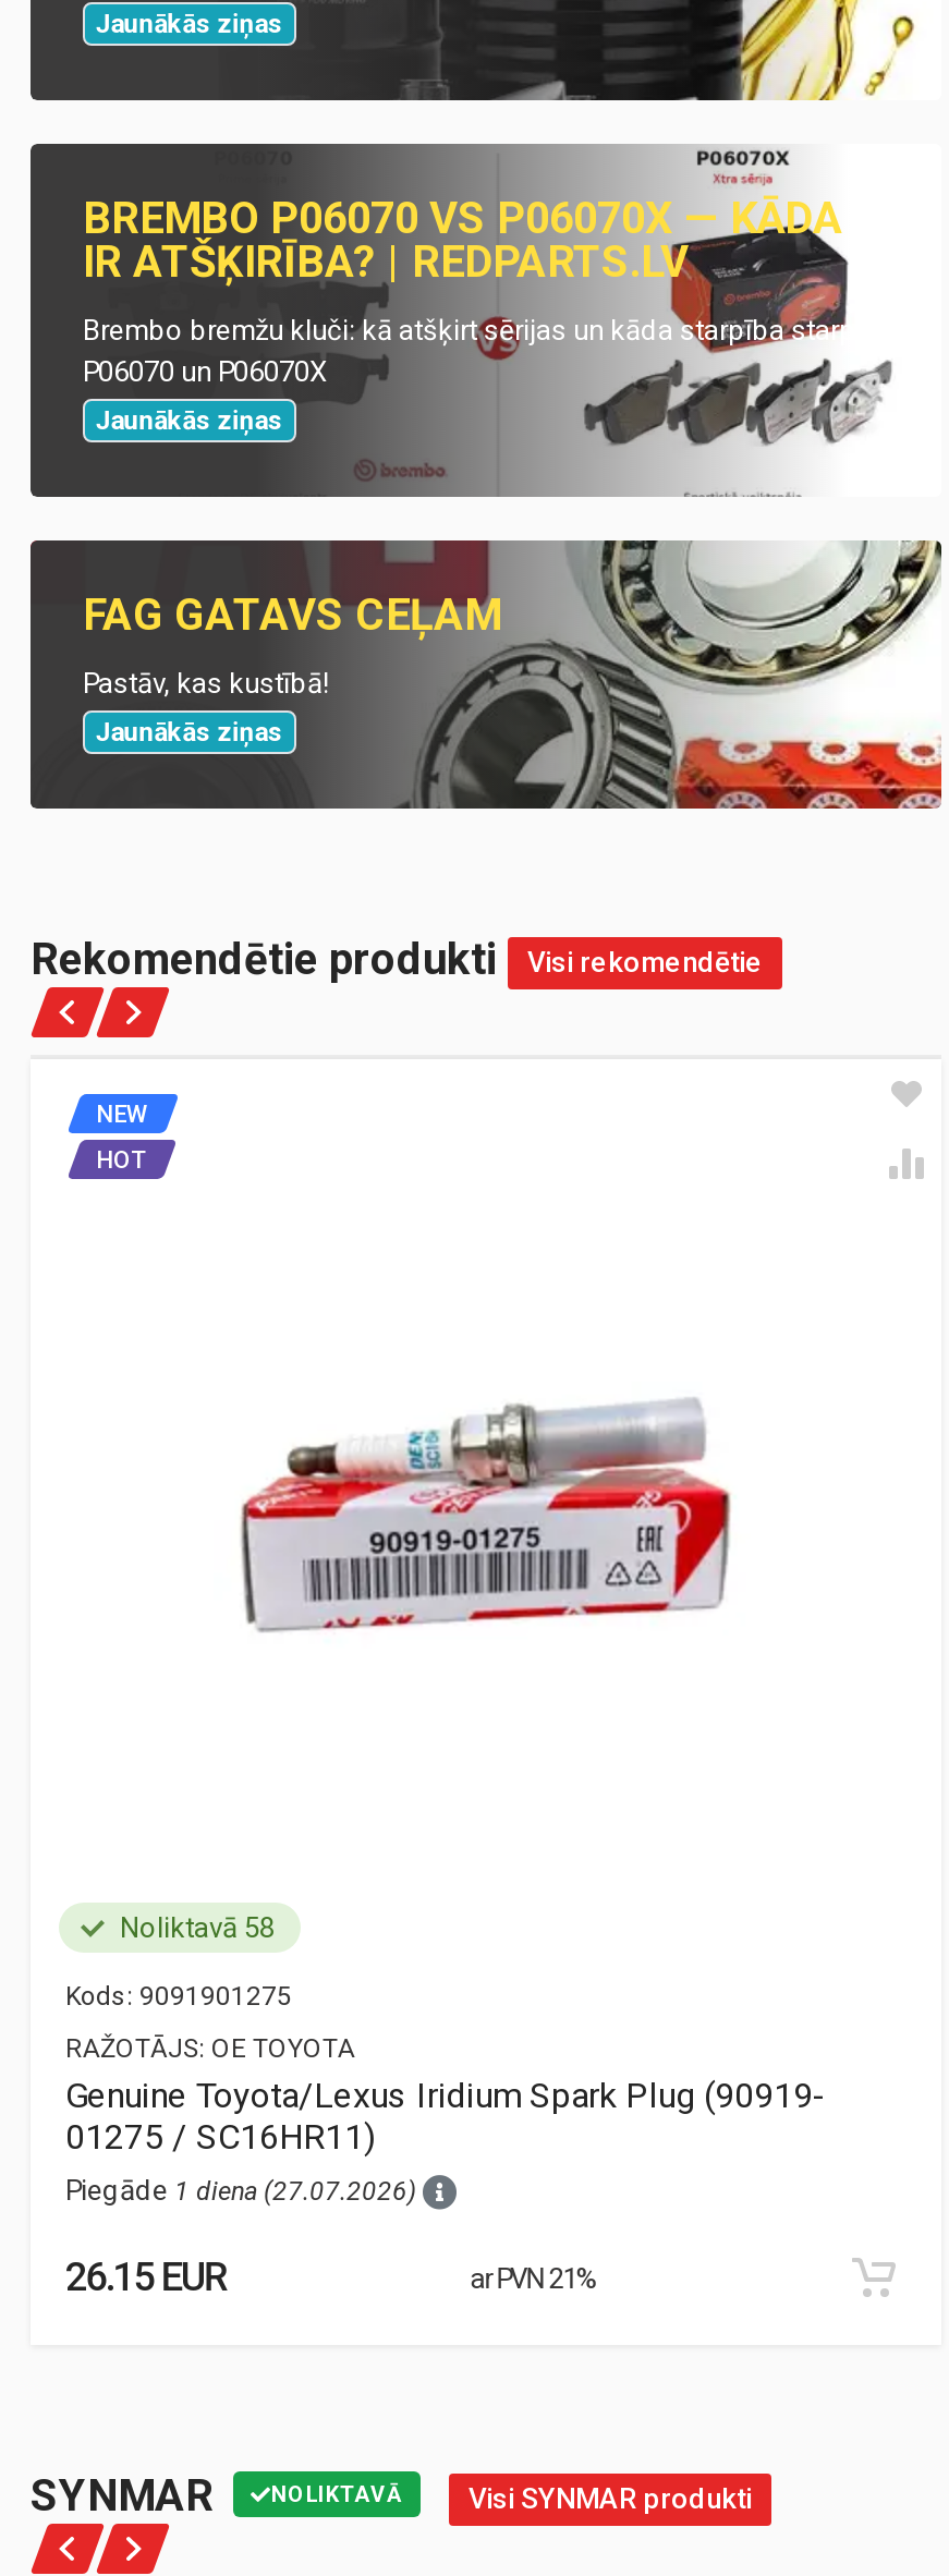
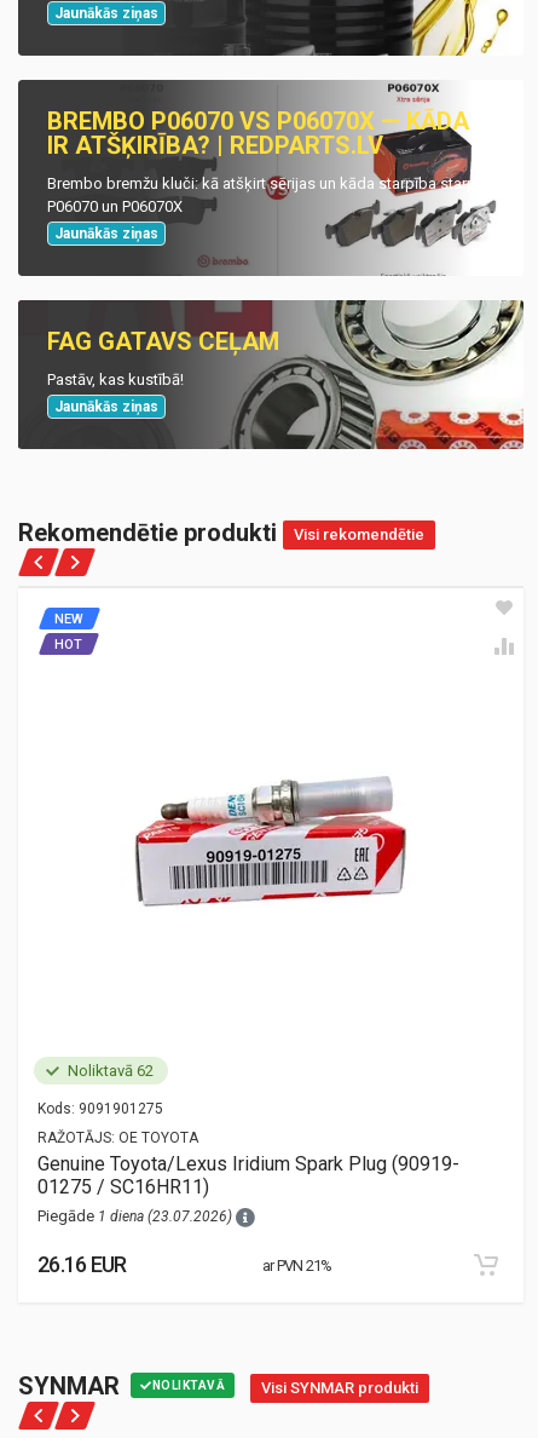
- Noliktavā 58
+ Noliktavā 62

- Piegāde 1 diena (27.07.2026)
+ Piegāde 1 diena (23.07.2026)

- 26.15 EUR
+ 26.16 EUR
